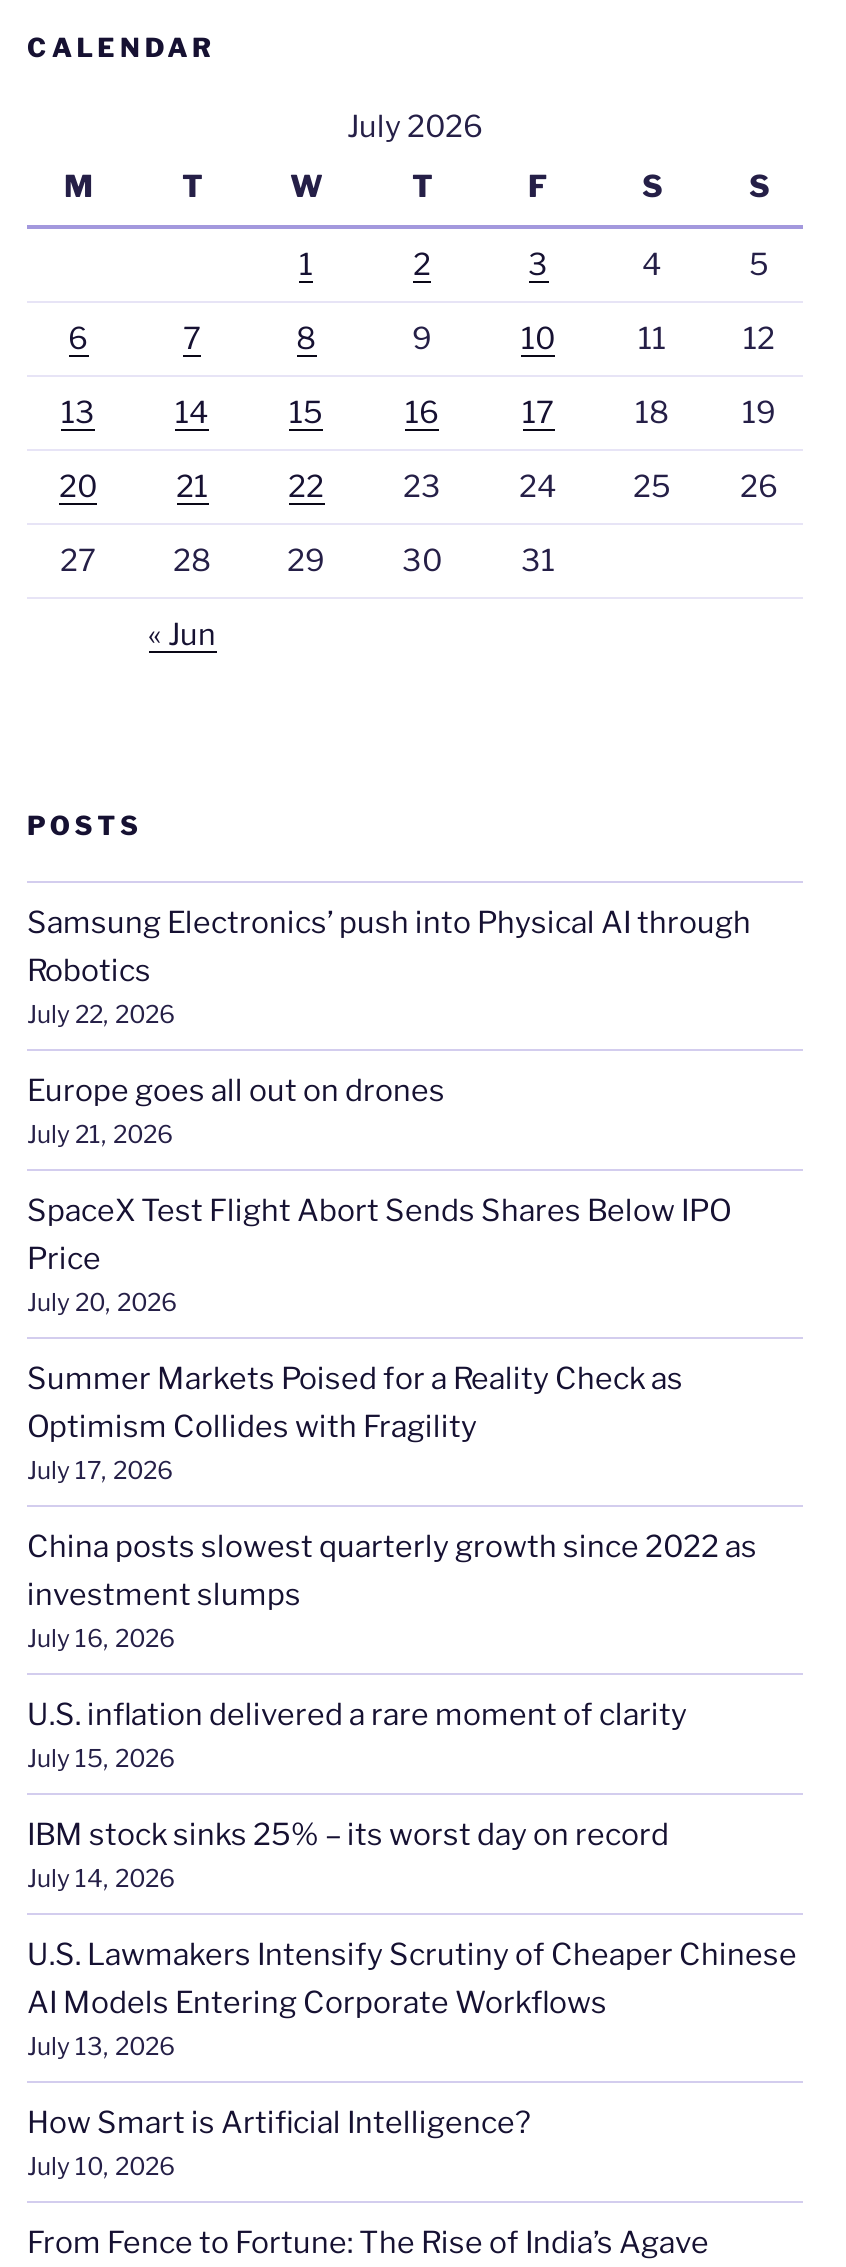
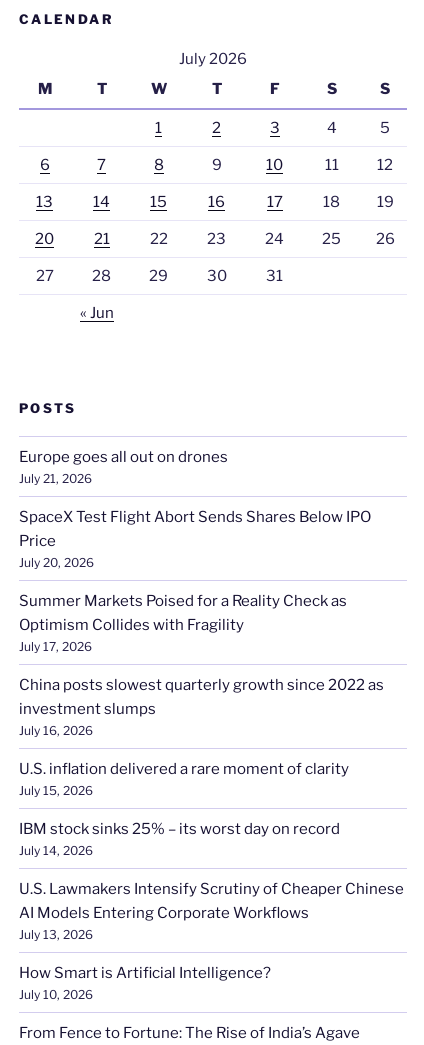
- Samsung Electronics’ push into Physical AI through
- Robotics
- July 22, 2026
